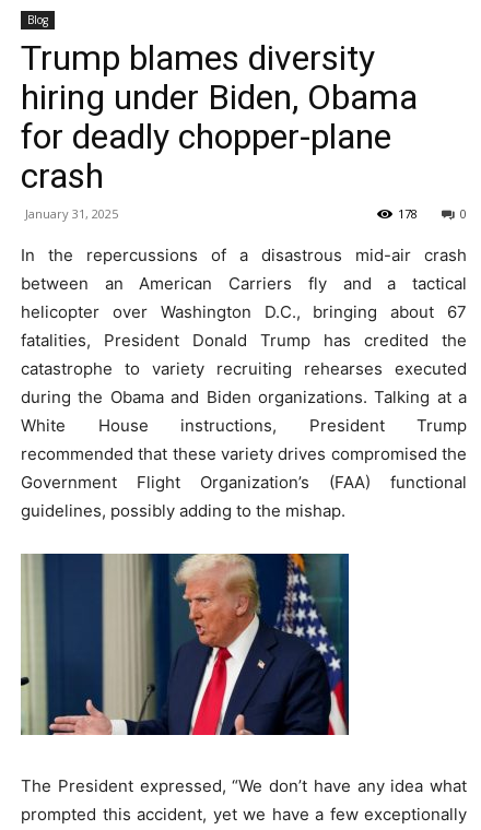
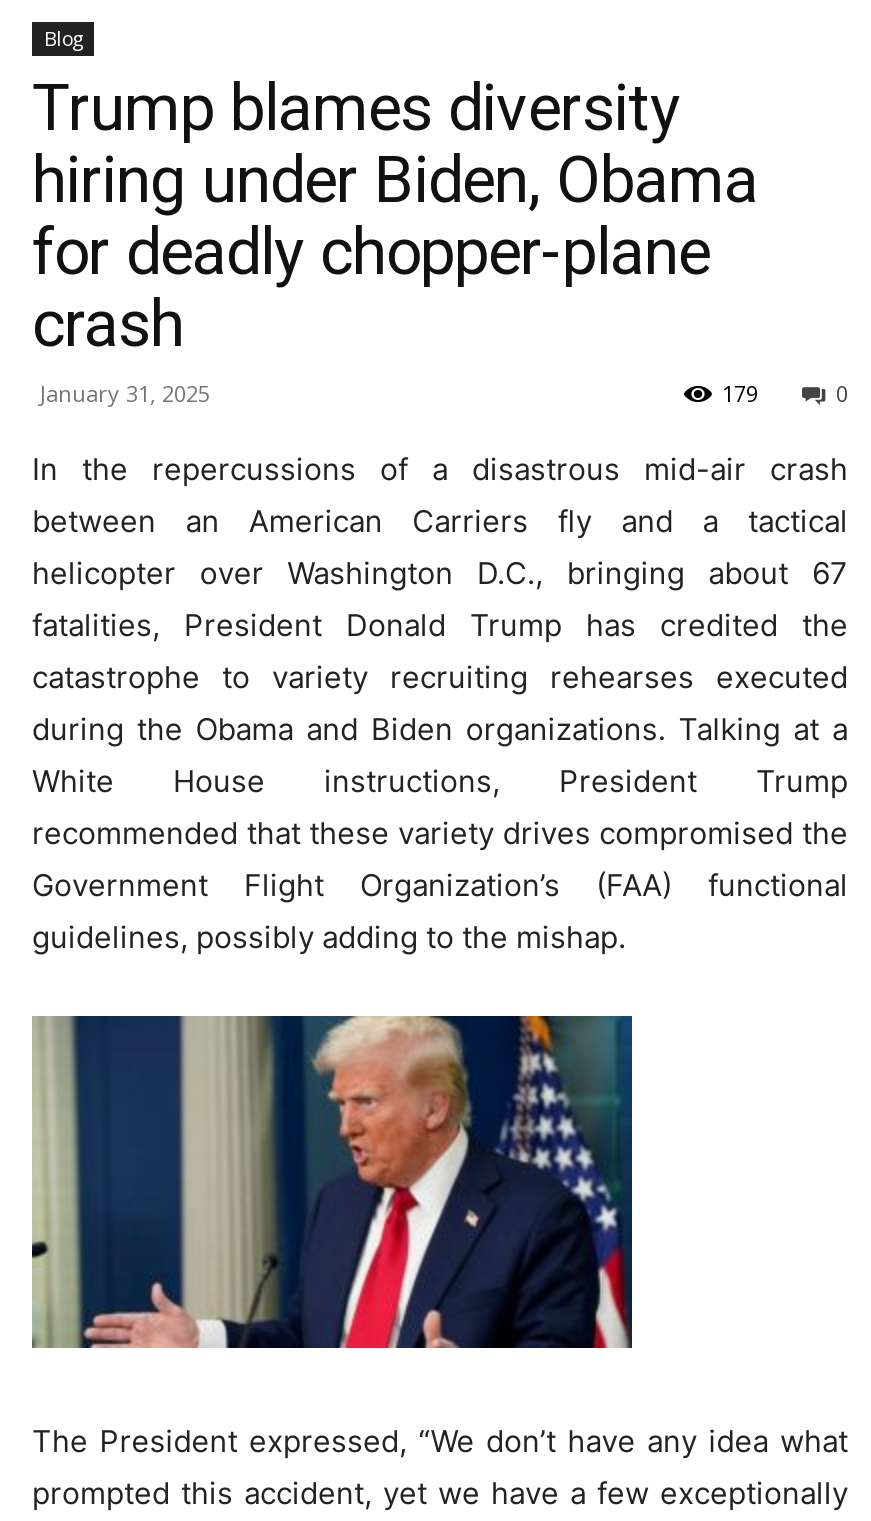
- 178
+ 179
